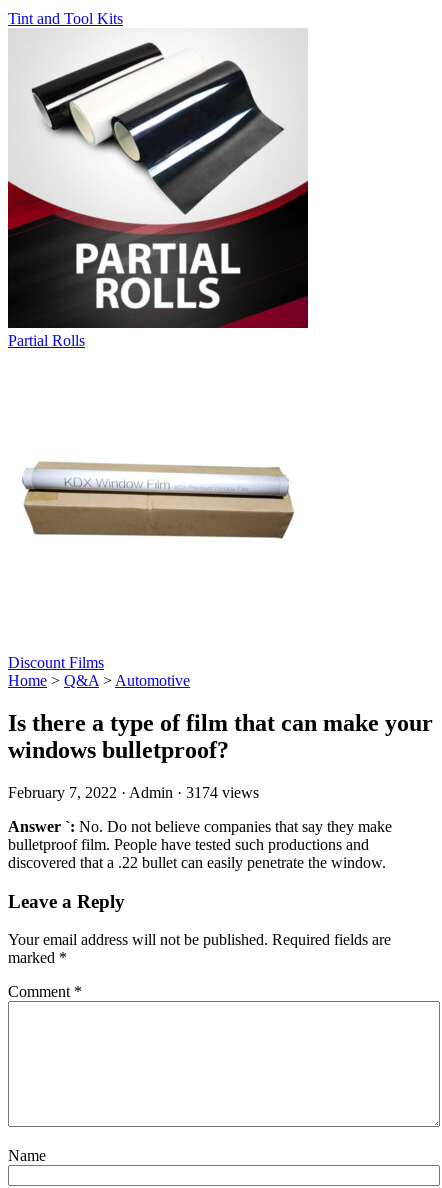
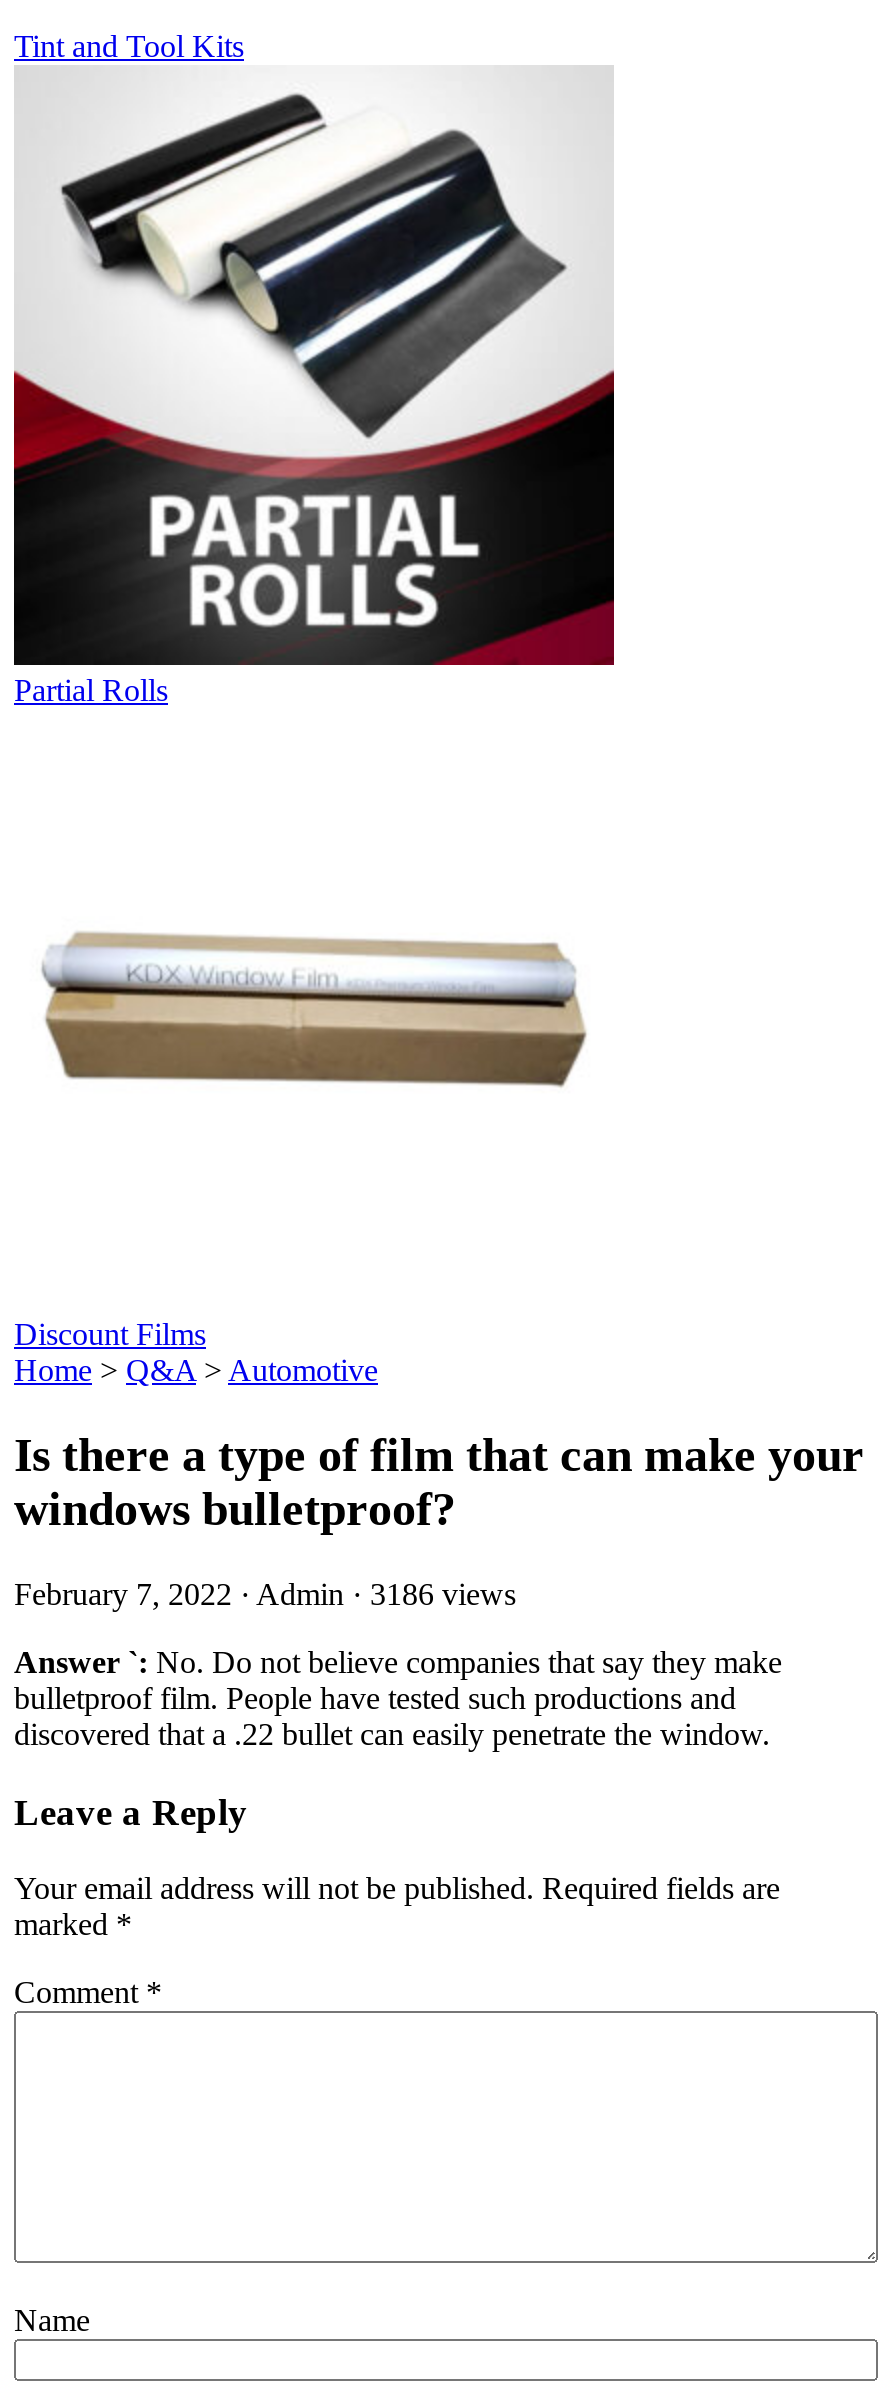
- February 7, 2022 · Admin · 3174 views
+ February 7, 2022 · Admin · 3186 views
